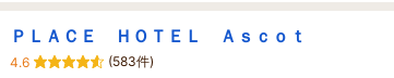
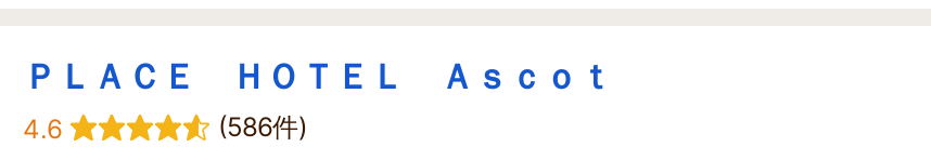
- (583件)
+ (586件)
